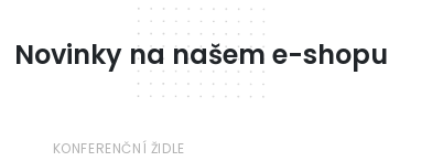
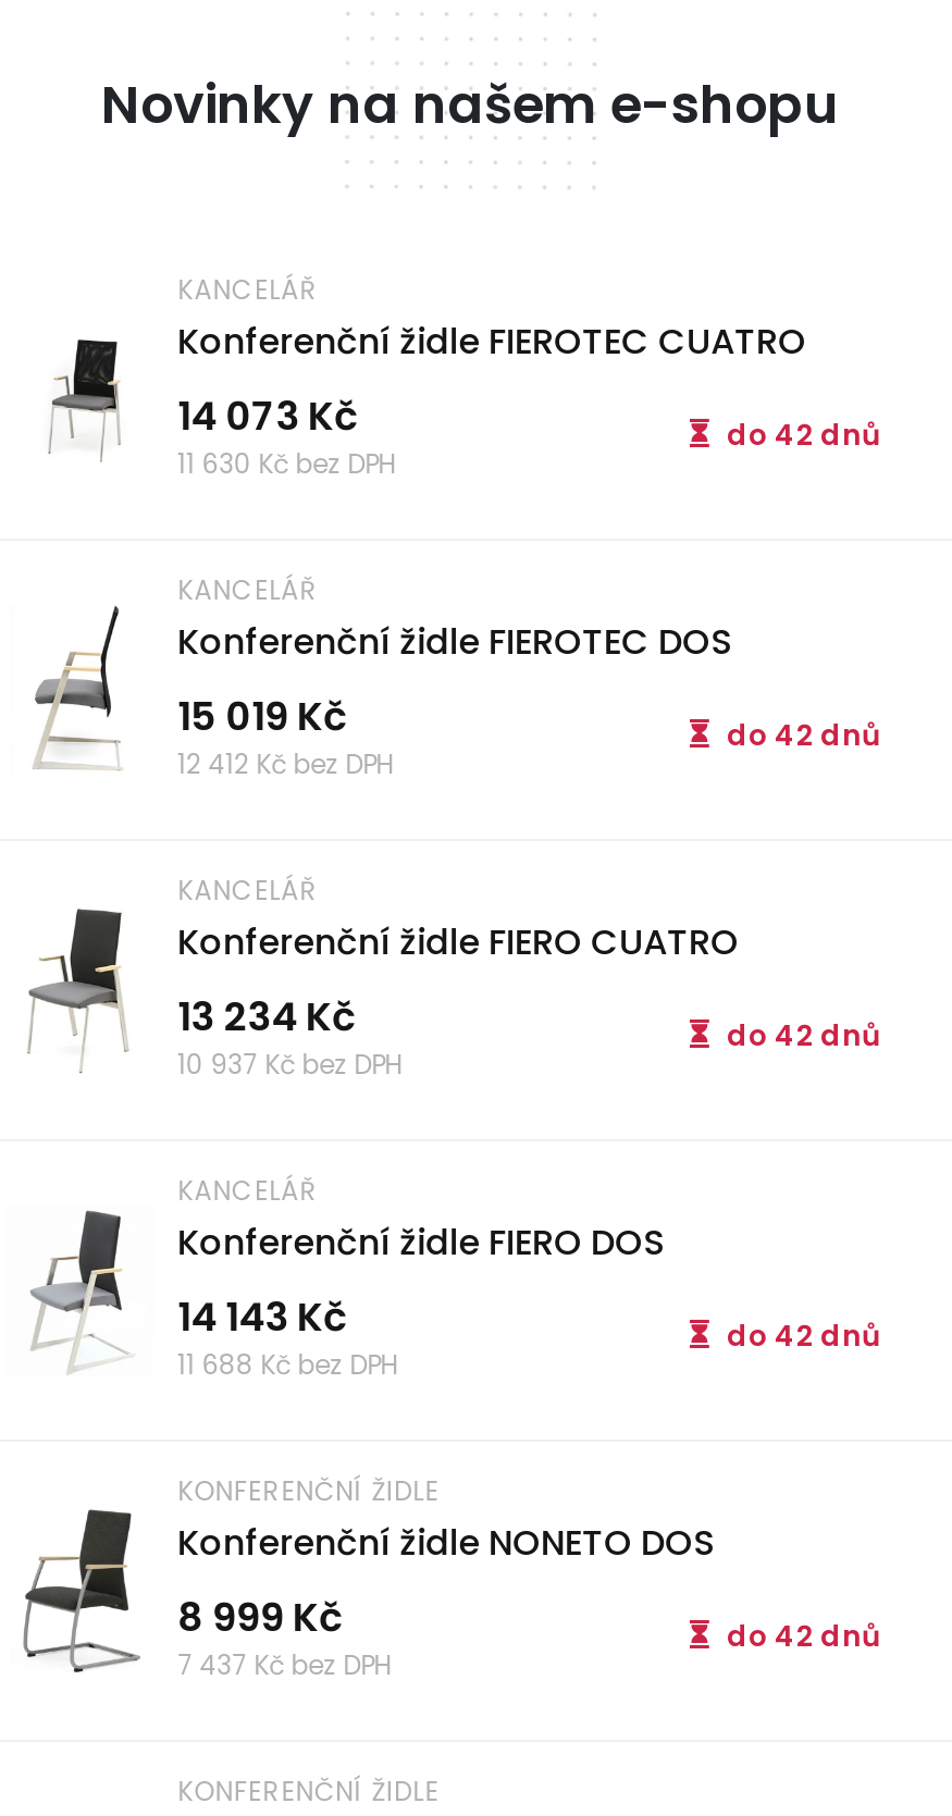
+ [image]
+ KONFERENČNÍ ŽIDLE
+ Konferenční židle NONETO DOS
+ 8 999 Kč
+ 7 437 Kč bez DPH

+ [image]
+ KANCELÁŘ
+ Konferenční židle FIERO CUATRO
+ 13 234 Kč
+ 10 937 Kč bez DPH

+ [image]
+ KANCELÁŘ
+ Konferenční židle FIERO DOS
+ 14 143 Kč
+ 11 688 Kč bez DPH

+ [image]
+ KANCELÁŘ
+ Konferenční židle FIEROTEC DOS
+ 15 019 Kč
+ 12 412 Kč bez DPH

+ [image]
+ KANCELÁŘ
+ Konferenční židle FIEROTEC CUATRO
+ 14 073 Kč
+ 11 630 Kč bez DPH

+ do 42 dnů

+ do 42 dnů

+ do 42 dnů

+ do 42 dnů

+ do 42 dnů
